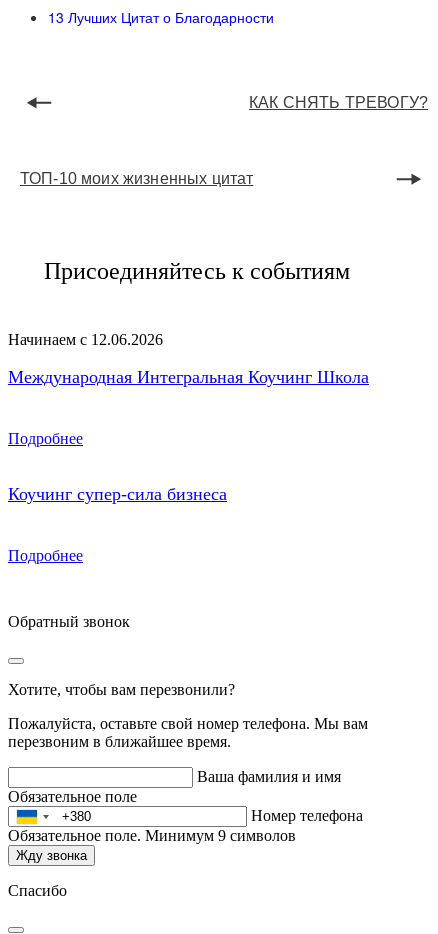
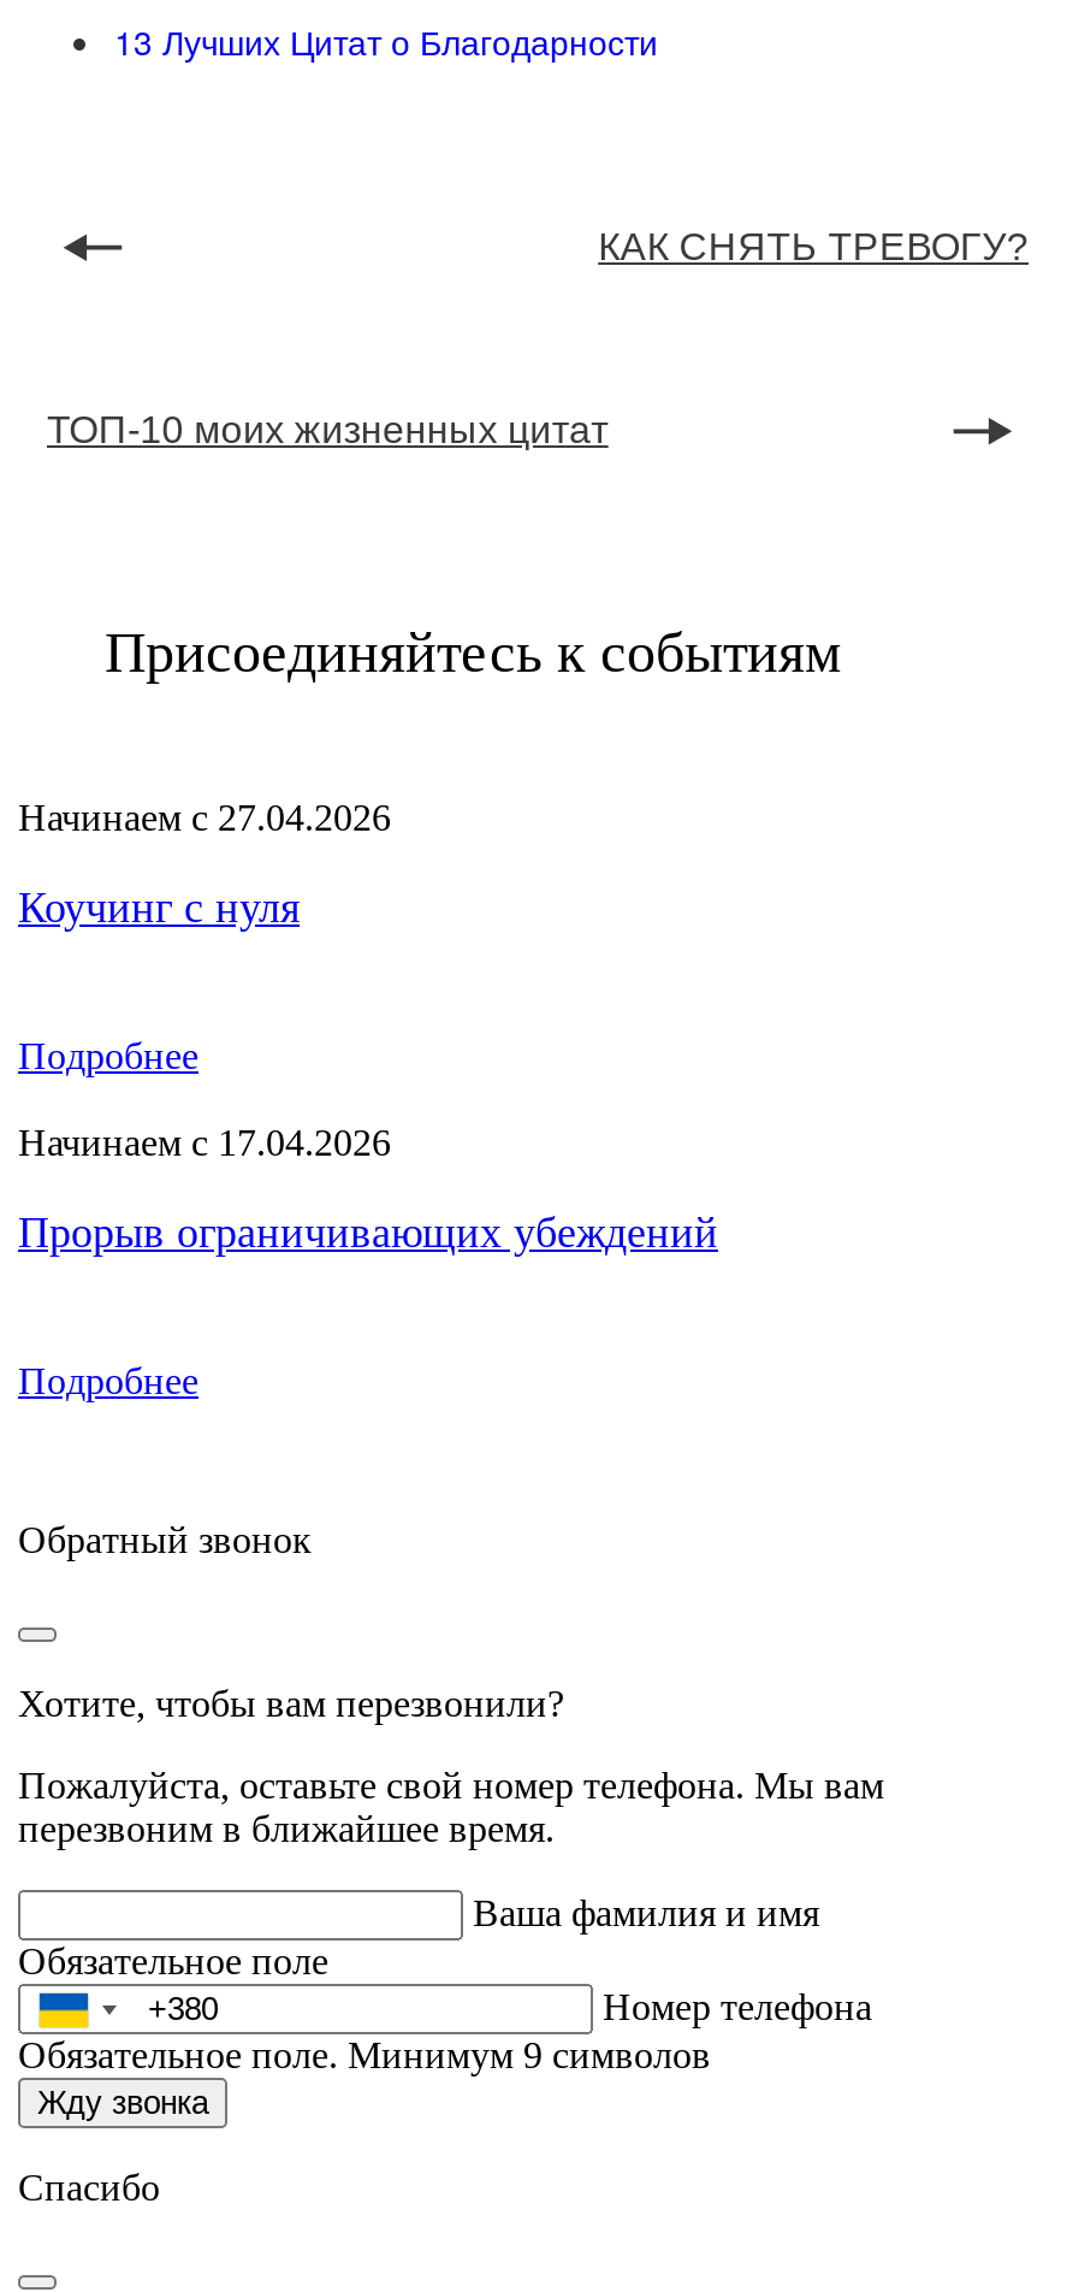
- Начинаем с 12.06.2026
+ Начинаем с 27.04.2026

- Международная Интегральная Коучинг Школа
+ Коучинг с нуля

- Коучинг супер-сила бизнеса
+ Начинаем с 17.04.2026
+ Прорыв ограничивающих убеждений
